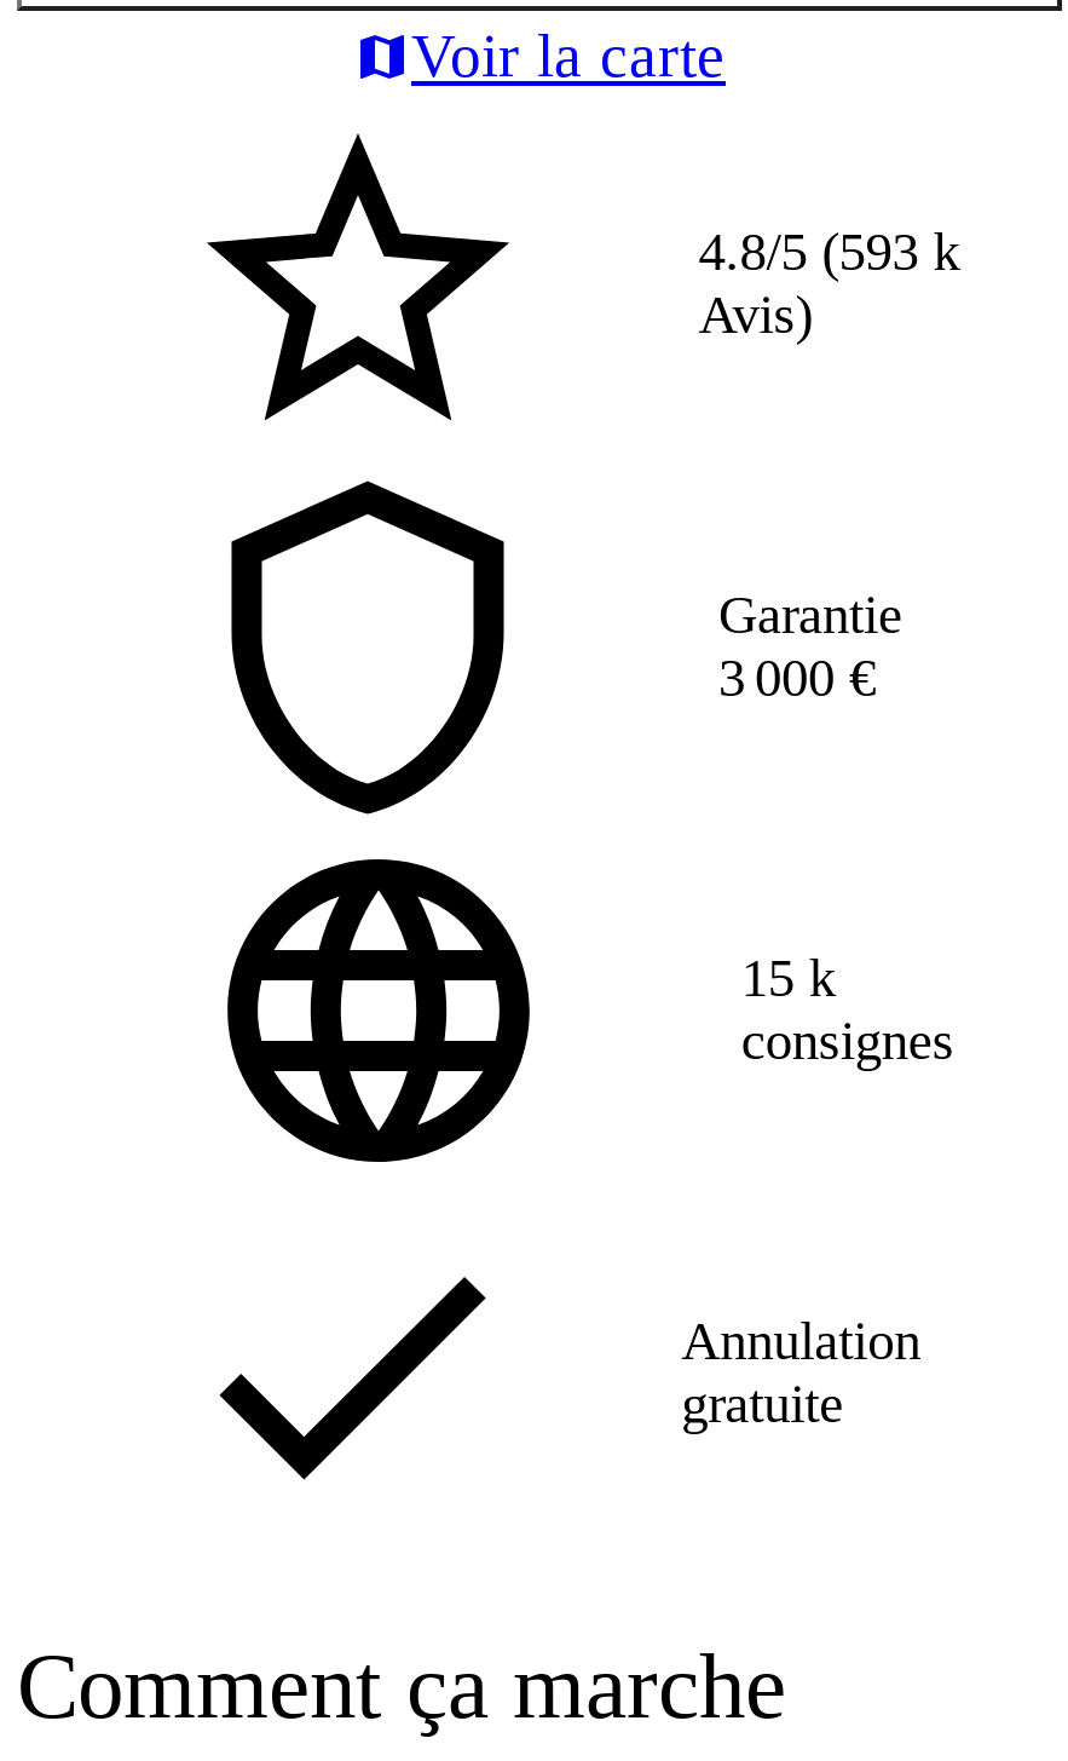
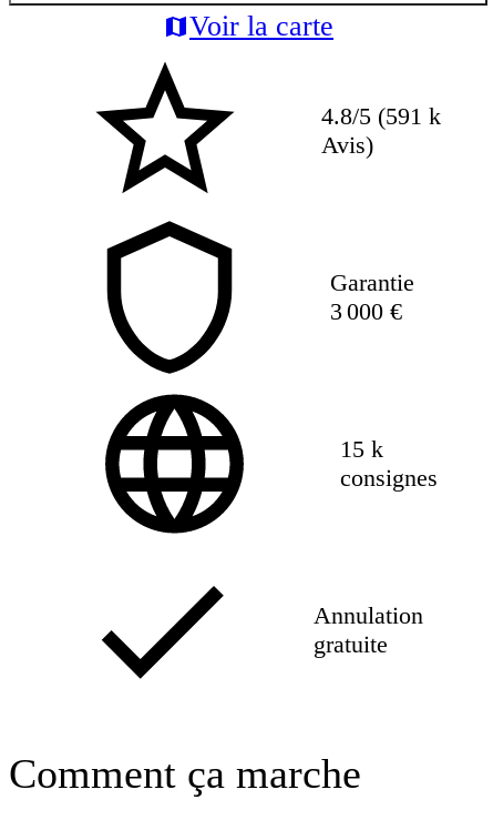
- 4.8/5 (593 k
+ 4.8/5 (591 k
